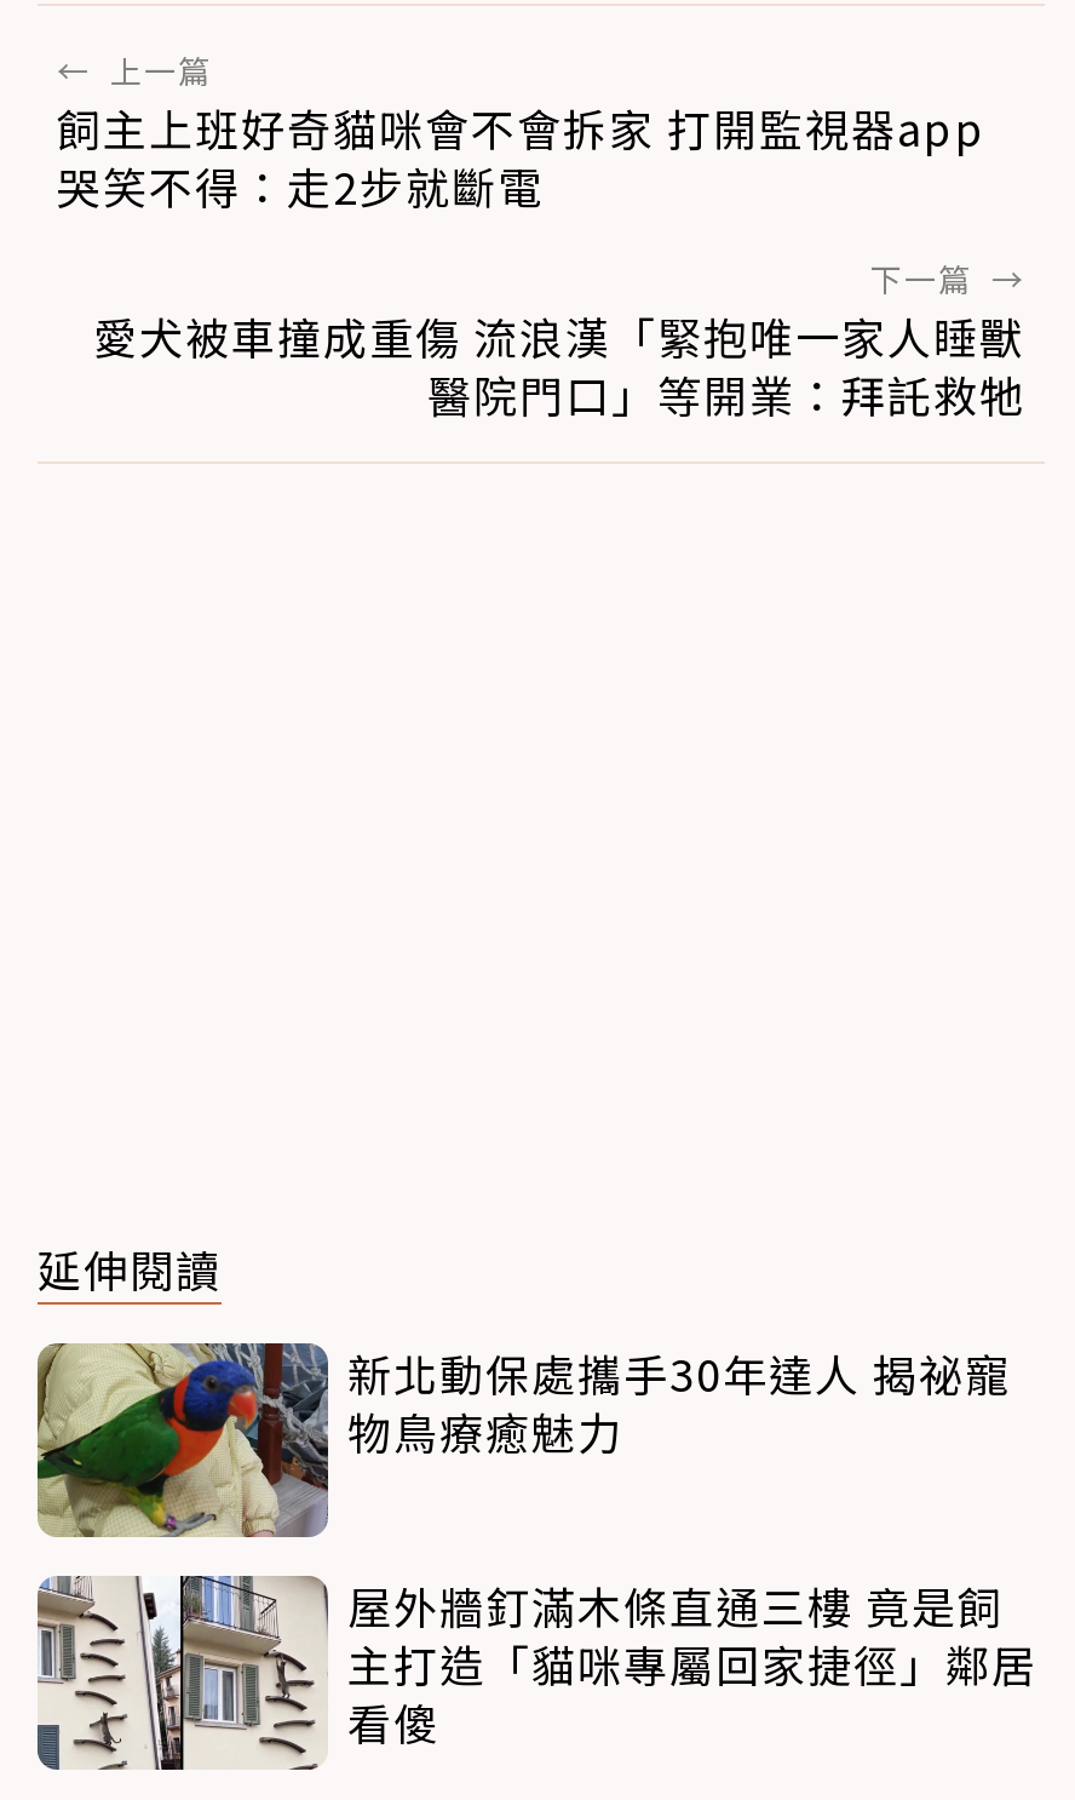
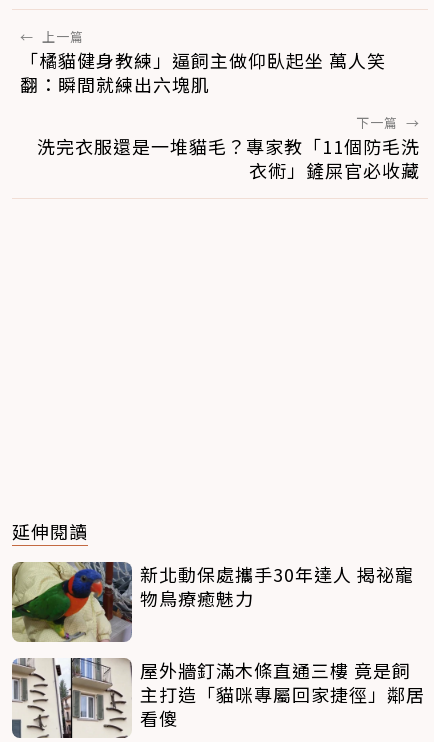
- 飼主上班好奇貓咪會不會拆家 打開監視器app
- 哭笑不得：走2步就斷電
+ 「橘貓健身教練」逼飼主做仰臥起坐 萬人笑
+ 翻：瞬間就練出六塊肌

- 愛犬被車撞成重傷 流浪漢「緊抱唯一家人睡獸
- 醫院門口」等開業：拜託救牠
+ 洗完衣服還是一堆貓毛？專家教「11個防毛洗
+ 衣術」鏟屎官必收藏
